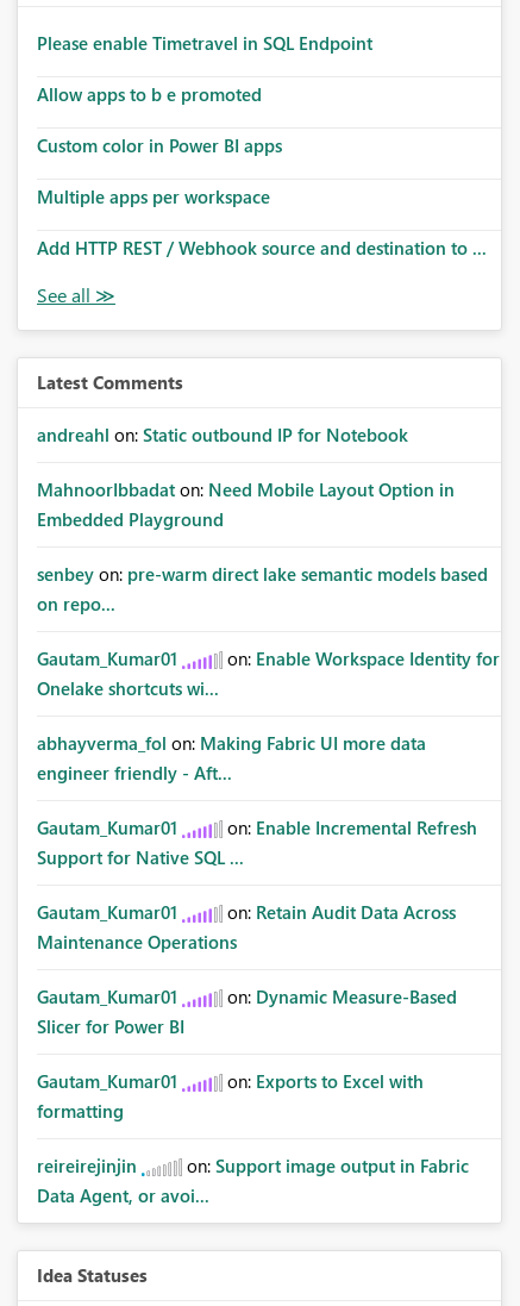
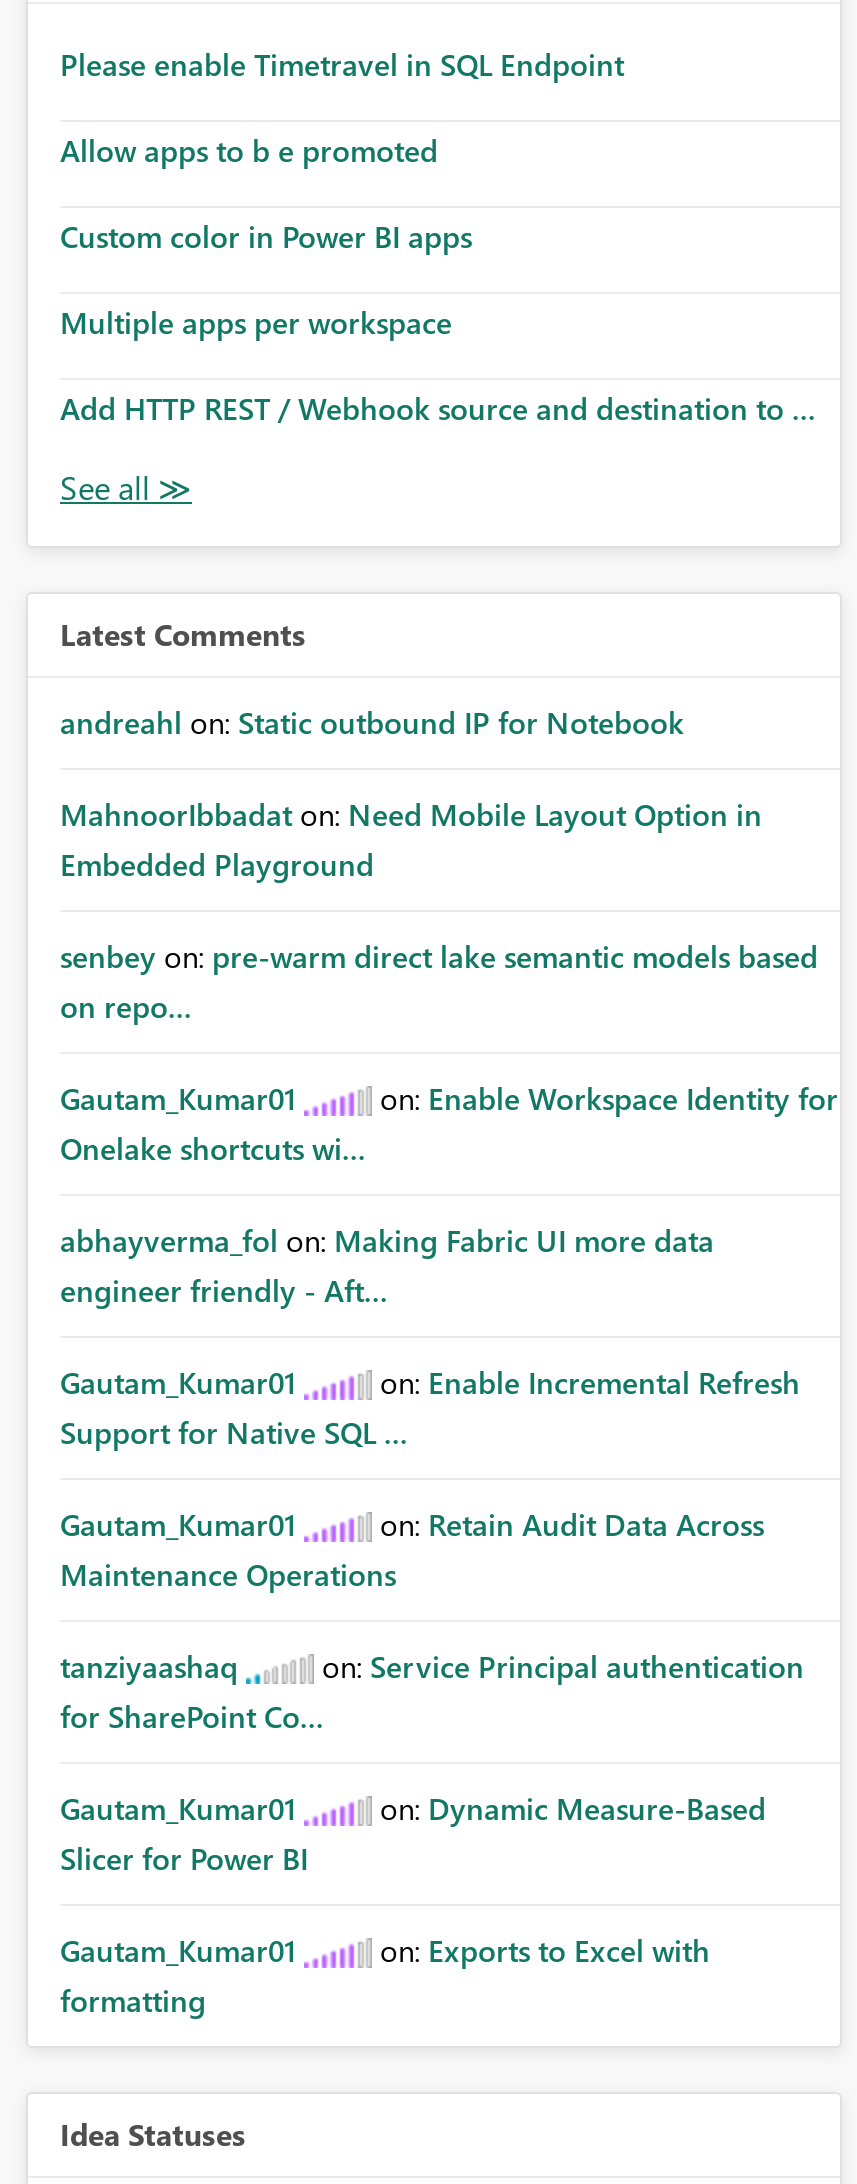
+ tanziyaashaq
+ on: Service Principal authentication
+ for SharePoint Co...

moved down: Gautam_Kumar01 | on: Dynamic Measure-Based | Slicer for Power BI | Gautam_Kumar01 | on: Exports to Excel with | formatting

- reireirejinjin
- on: Support image output in Fabric
- Data Agent, or avoi...
